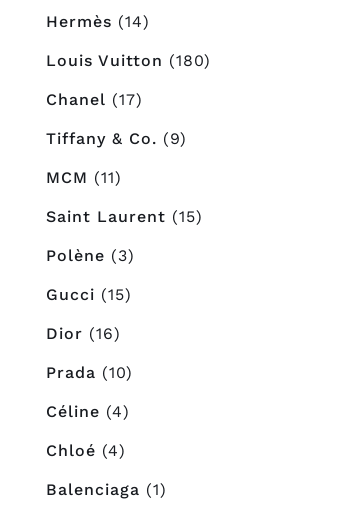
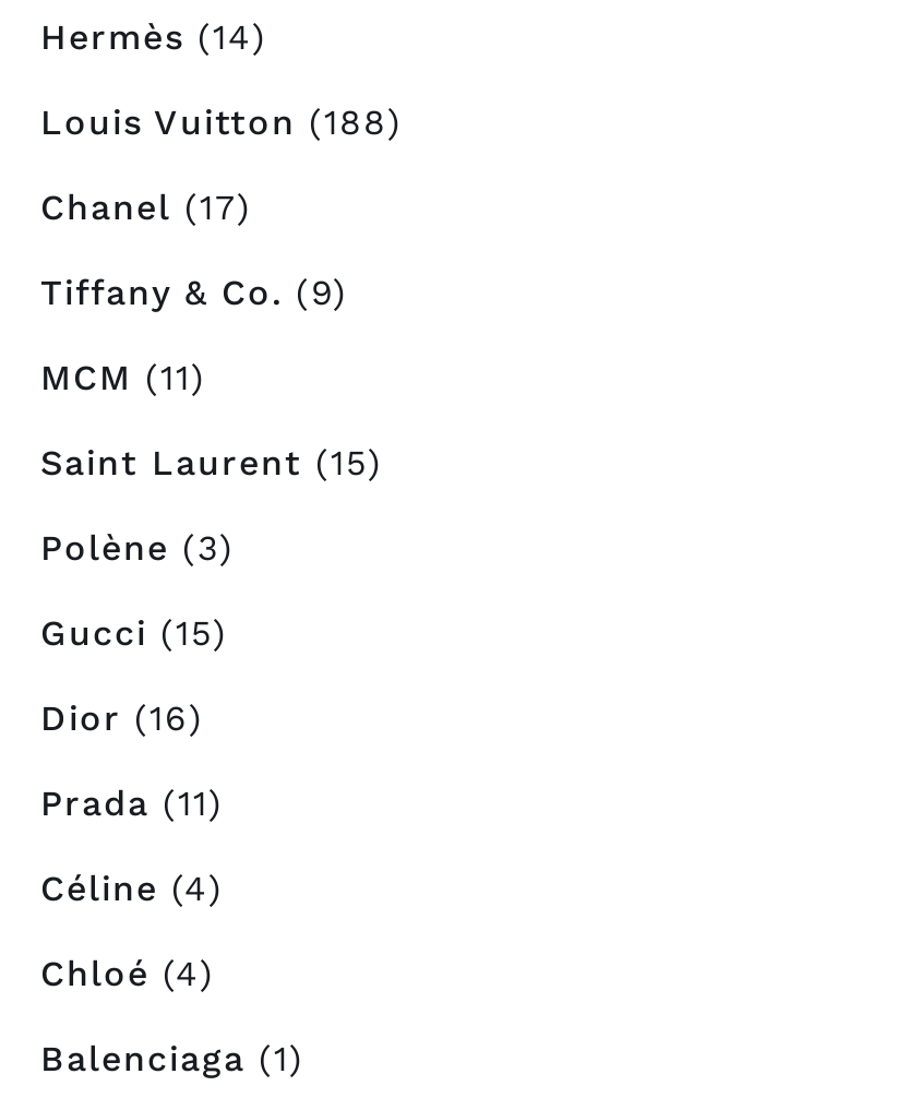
- Louis Vuitton (180)
+ Louis Vuitton (188)

- Prada (10)
+ Prada (11)
